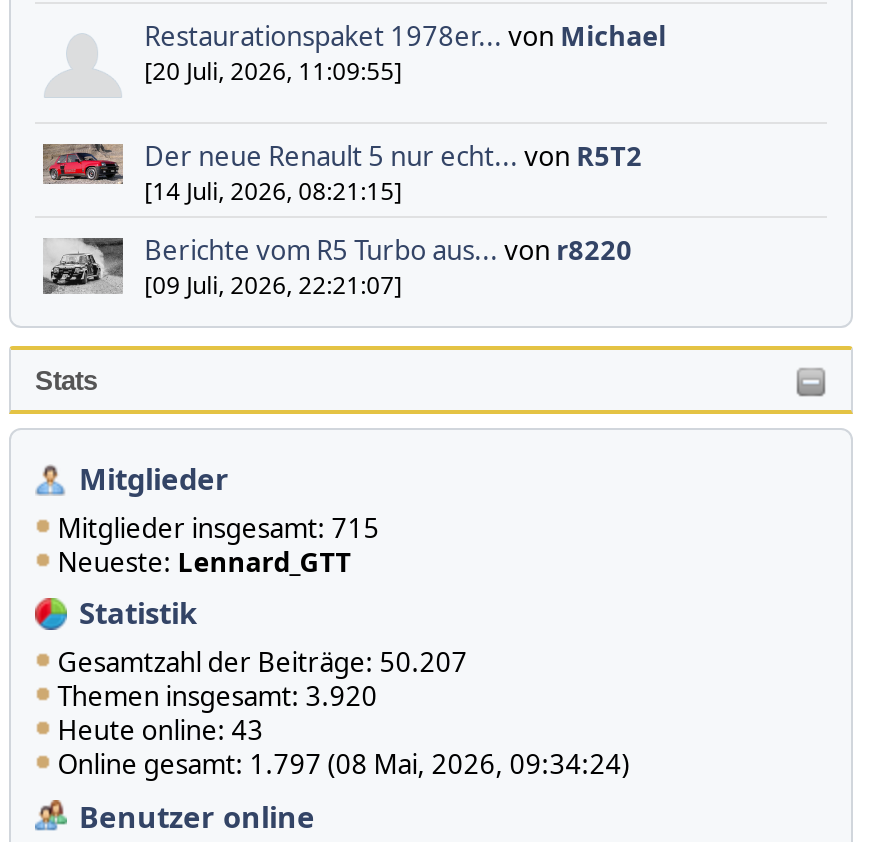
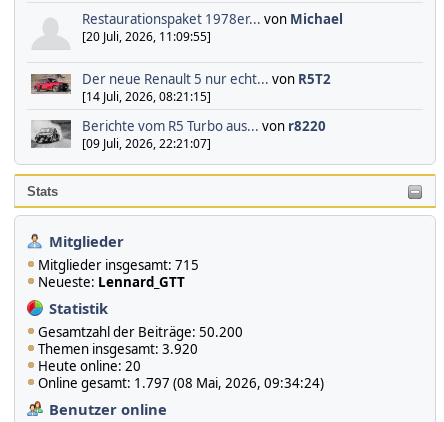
- Gesamtzahl der Beiträge: 50.207
+ Gesamtzahl der Beiträge: 50.200

- Heute online: 43
+ Heute online: 20
